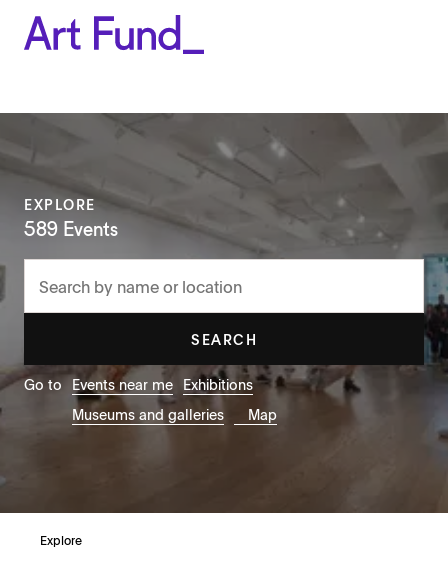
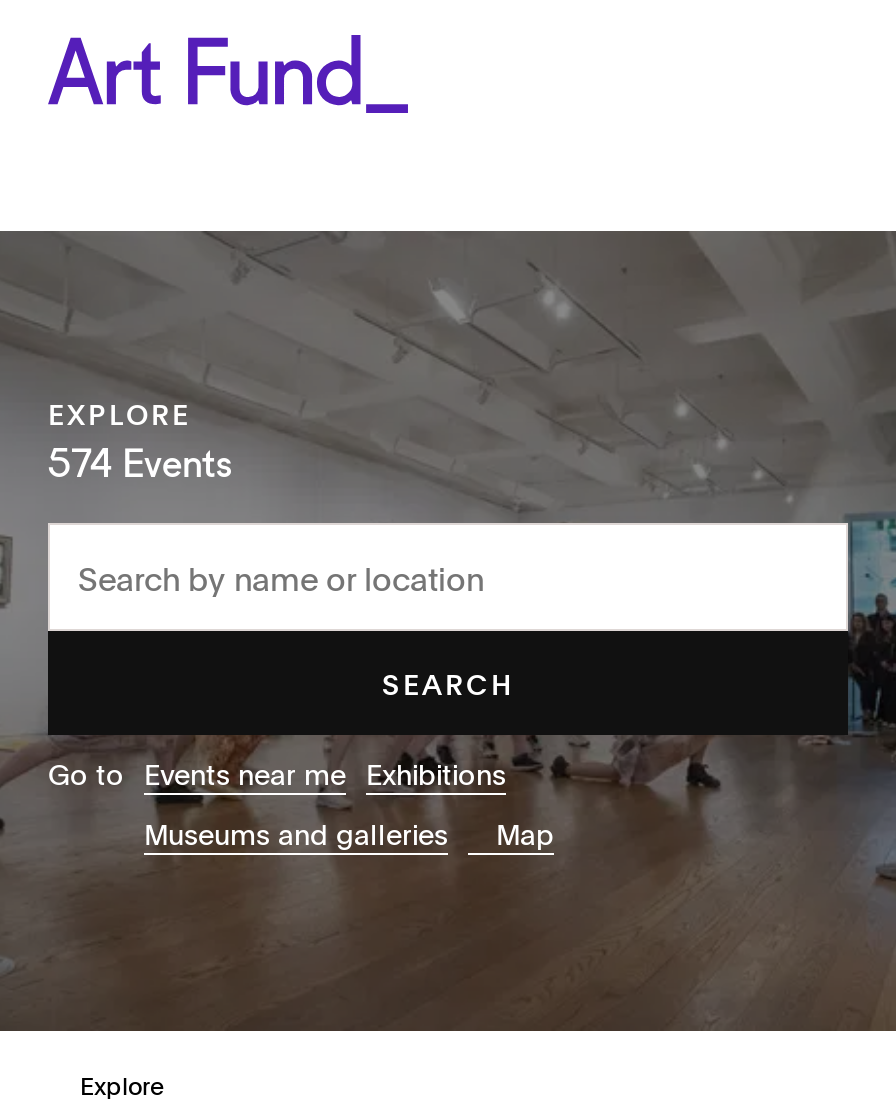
- 589 Events
+ 574 Events
